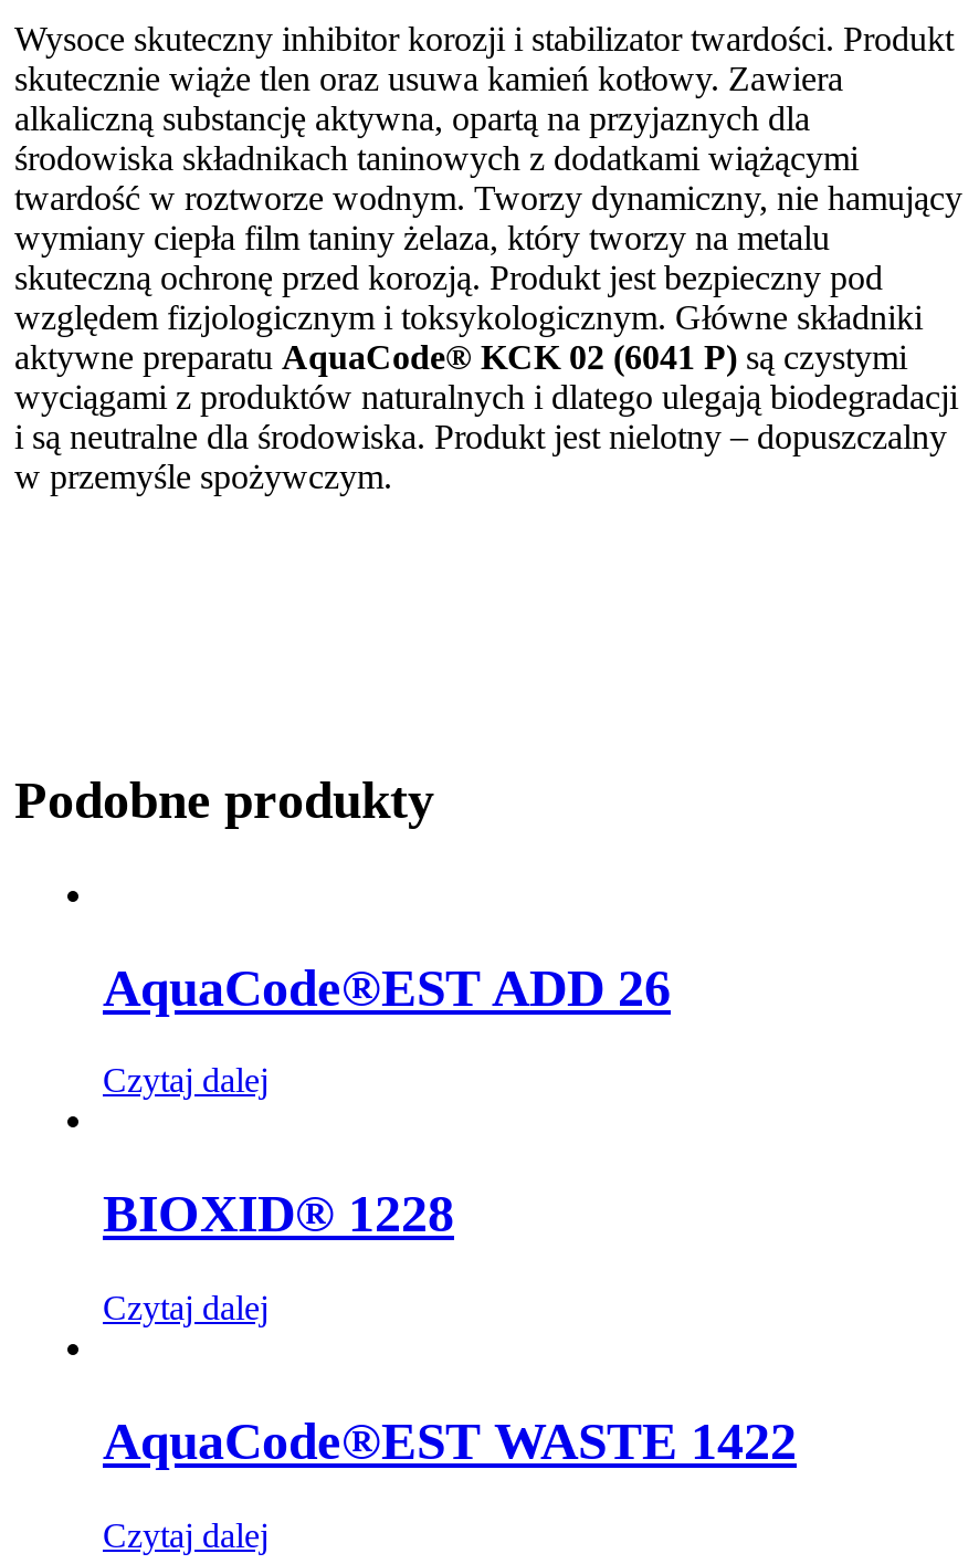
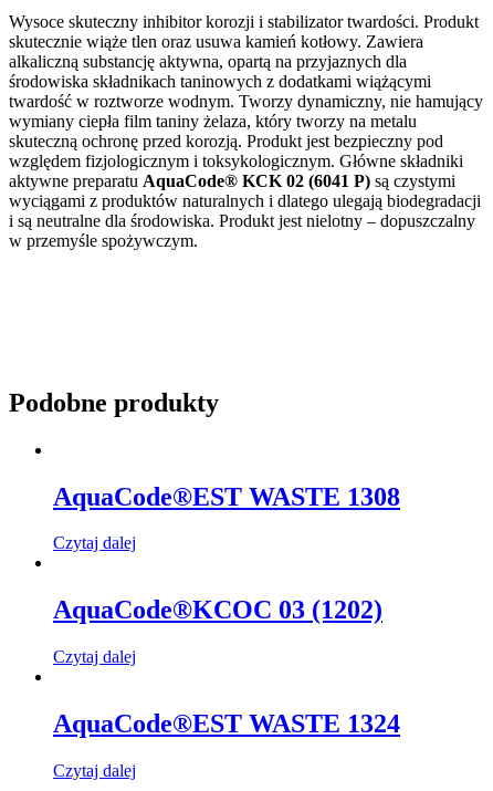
- AquaCode®EST ADD 26
+ AquaCode®EST WASTE 1308

- BIOXID® 1228
+ AquaCode®KCOC 03 (1202)

- AquaCode®EST WASTE 1422
+ AquaCode®EST WASTE 1324
